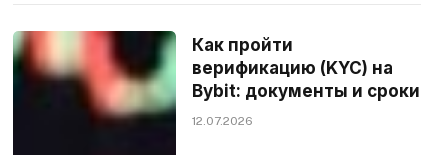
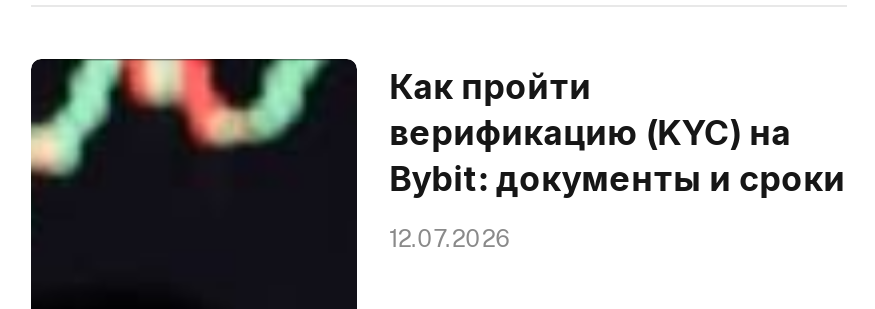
- [image]
+ [image]
